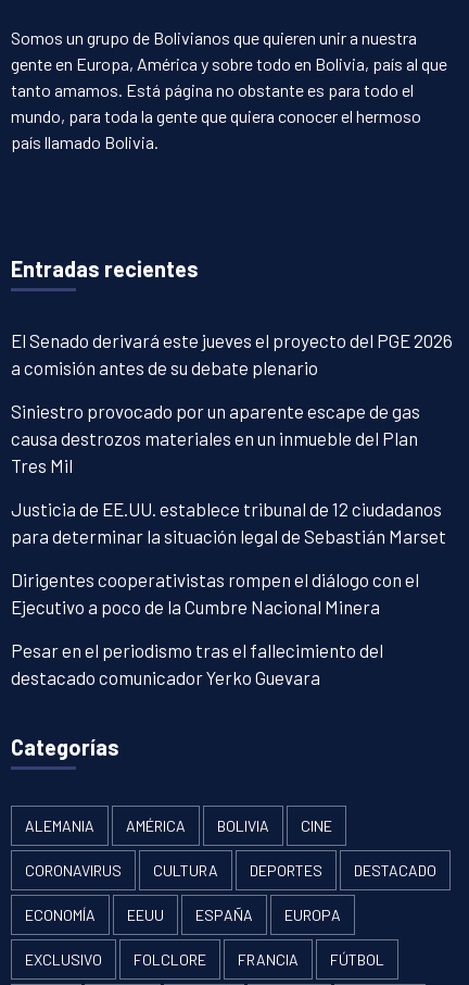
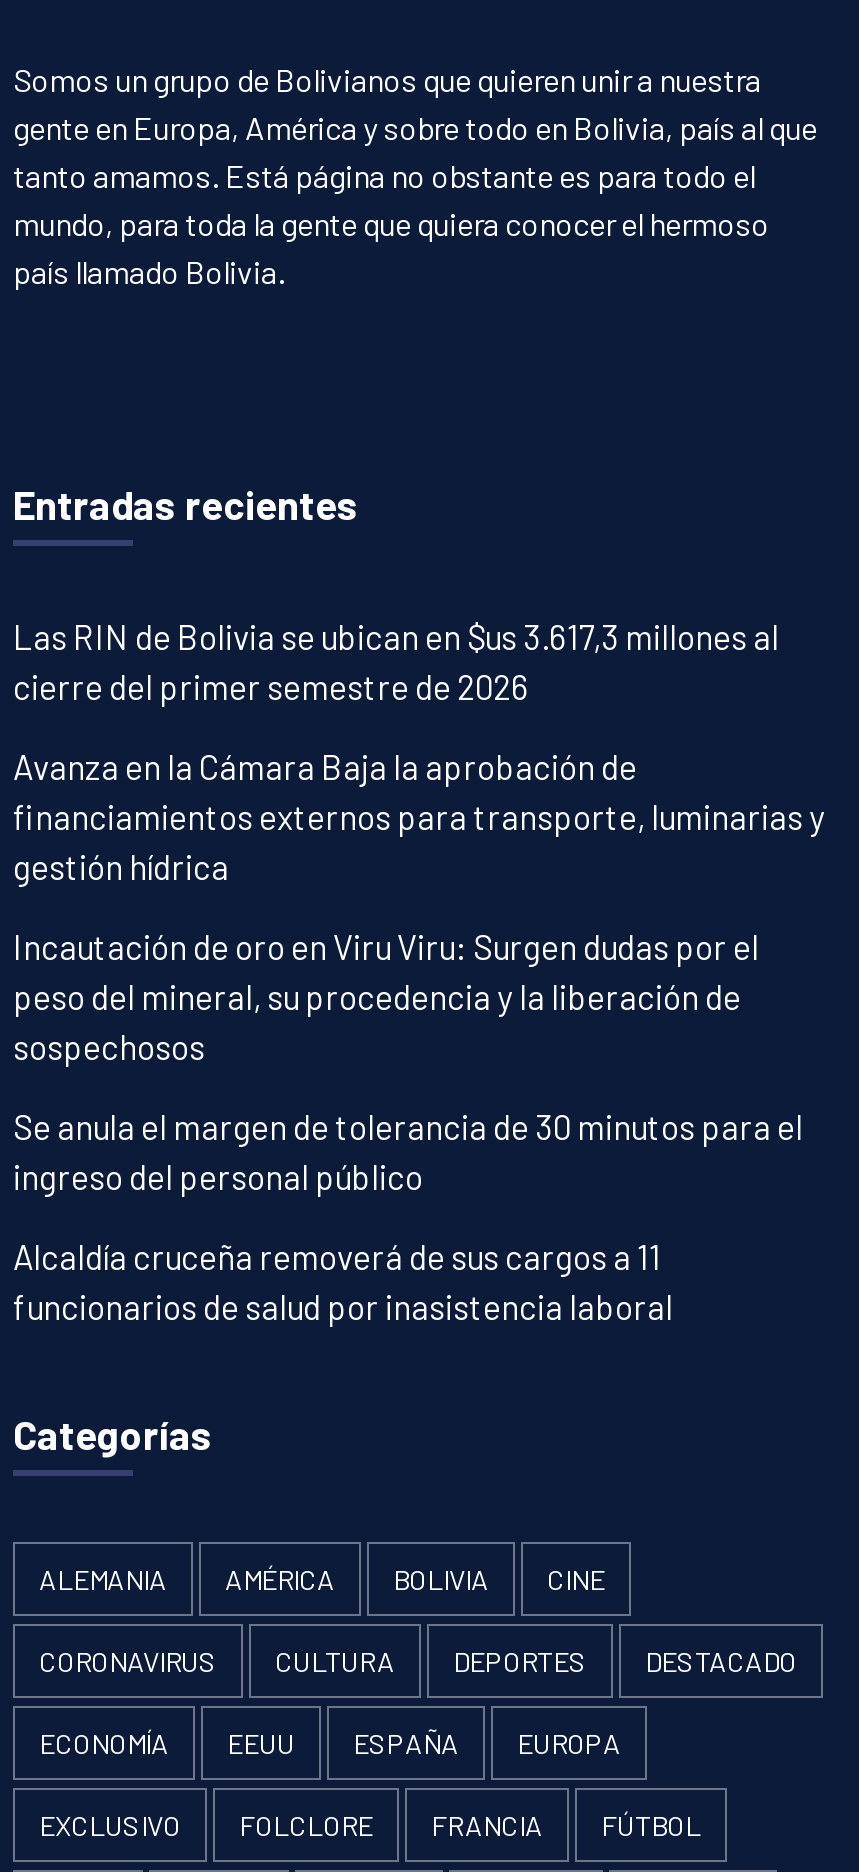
- El Senado derivará este jueves el proyecto del PGE 2026
- a comisión antes de su debate plenario
+ Las RIN de Bolivia se ubican en $us 3.617,3 millones al
+ cierre del primer semestre de 2026

- Siniestro provocado por un aparente escape de gas
- causa destrozos materiales en un inmueble del Plan
- Tres Mil
+ Avanza en la Cámara Baja la aprobación de
+ financiamientos externos para transporte, luminarias y
+ gestión hídrica

- Justicia de EE.UU. establece tribunal de 12 ciudadanos
- para determinar la situación legal de Sebastián Marset
+ Incautación de oro en Viru Viru: Surgen dudas por el
+ peso del mineral, su procedencia y la liberación de
+ sospechosos

- Dirigentes cooperativistas rompen el diálogo con el
- Ejecutivo a poco de la Cumbre Nacional Minera
+ Se anula el margen de tolerancia de 30 minutos para el
+ ingreso del personal público

- Pesar en el periodismo tras el fallecimiento del
- destacado comunicador Yerko Guevara
+ Alcaldía cruceña removerá de sus cargos a 11
+ funcionarios de salud por inasistencia laboral
